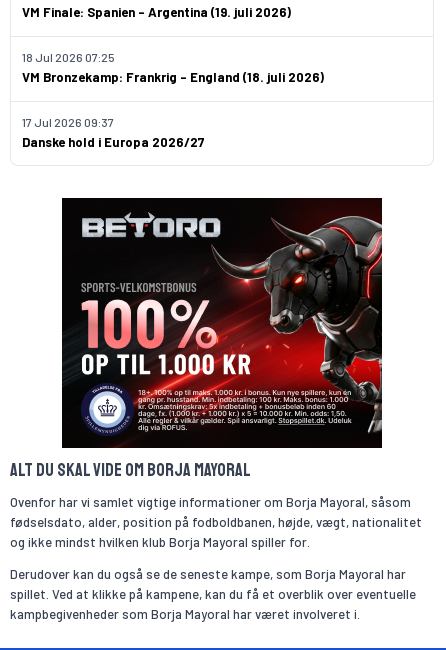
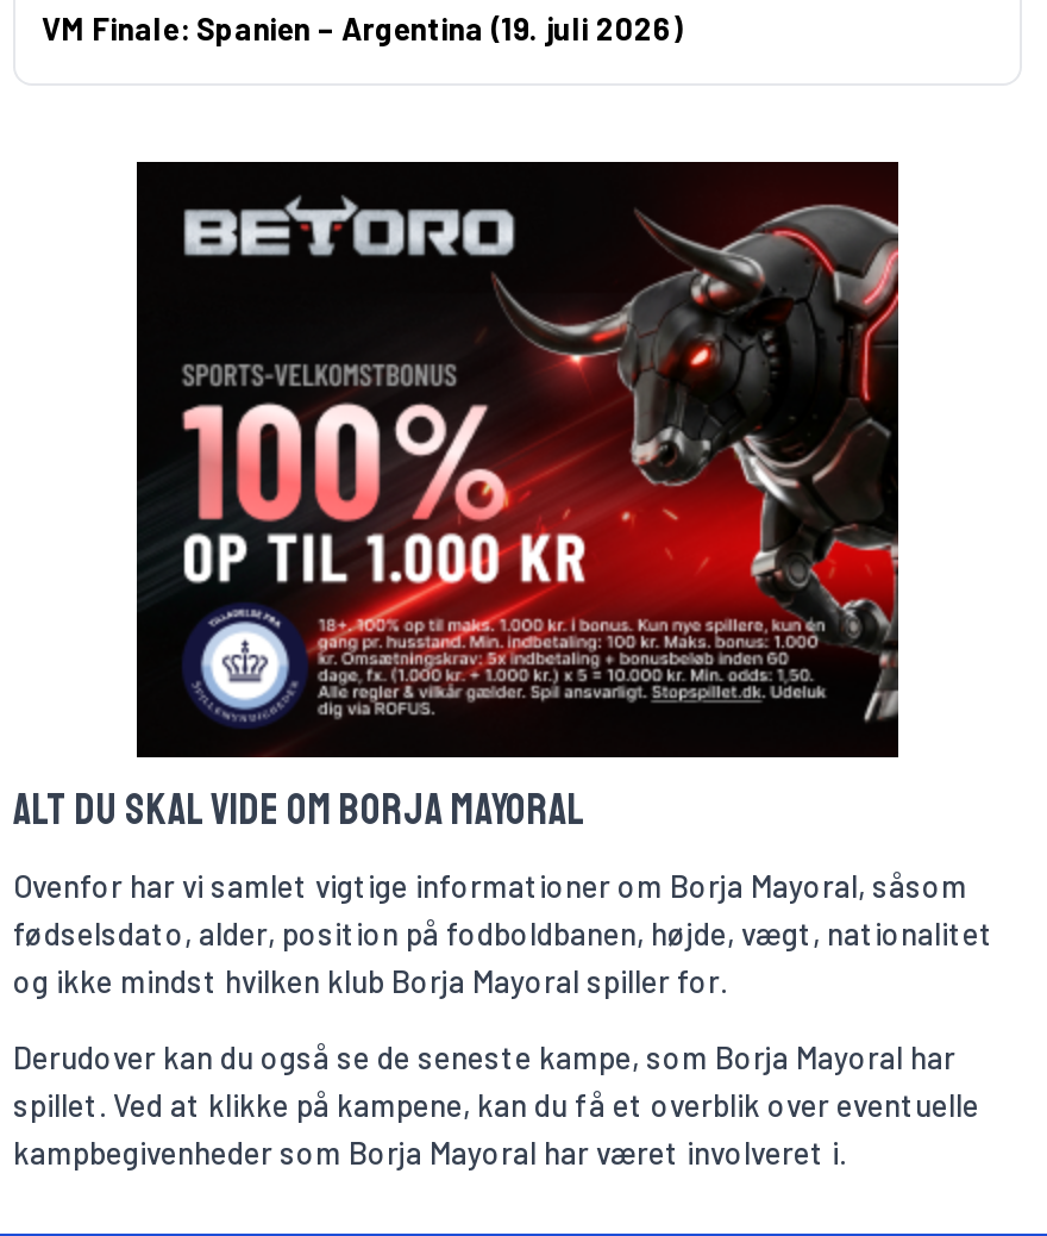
- 18 Jul 2026 07:25

- VM Bronzekamp: Frankrig – England (18. juli 2026)

- 17 Jul 2026 09:37

- Danske hold i Europa 2026/27
